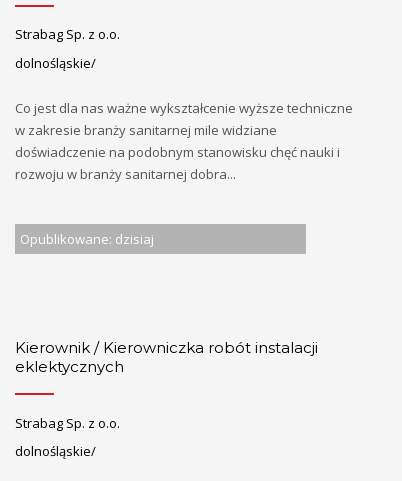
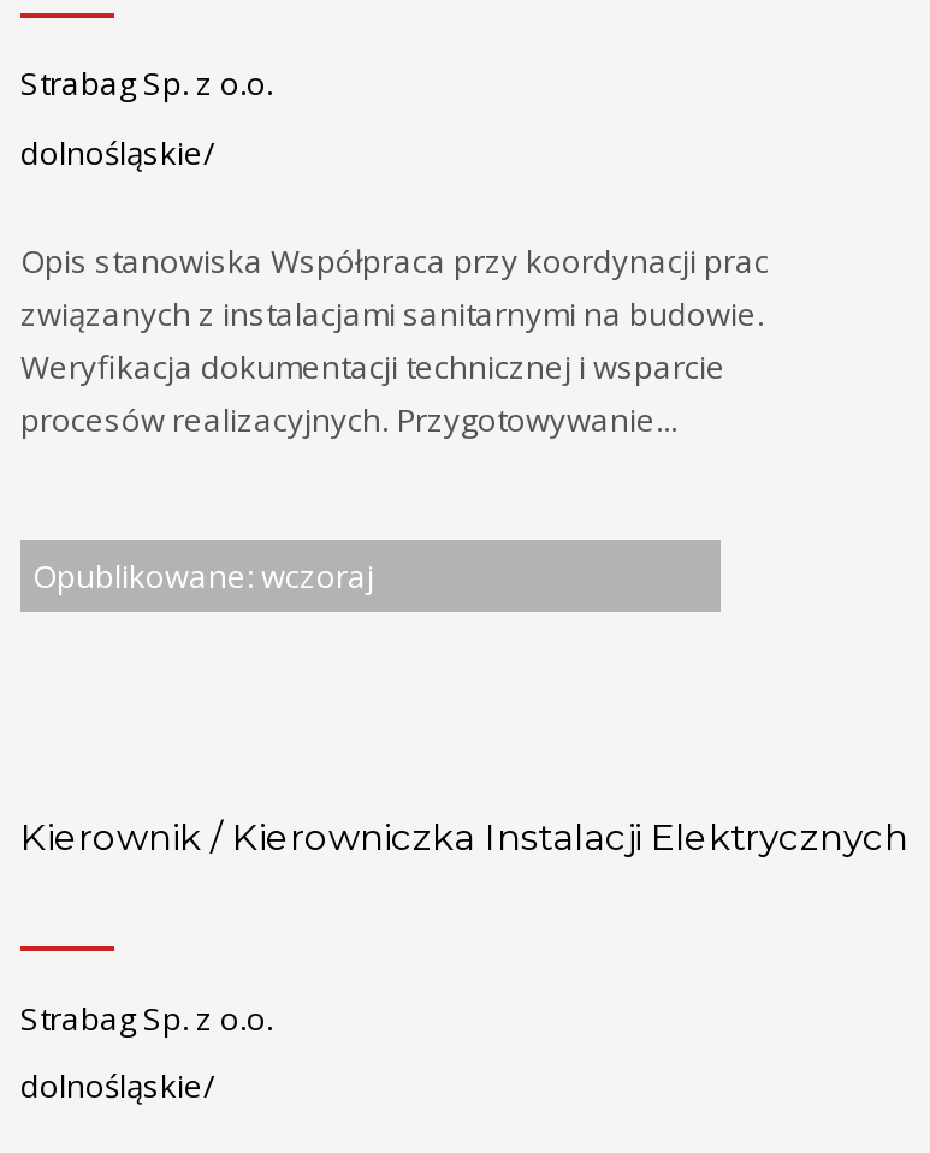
- Co jest dla nas ważne wykształcenie wyższe techniczne
- w zakresie branży sanitarnej mile widziane
- doświadczenie na podobnym stanowisku chęć nauki i
- rozwoju w branży sanitarnej dobra...
+ Opis stanowiska Współpraca przy koordynacji prac
+ związanych z instalacjami sanitarnymi na budowie.
+ Weryfikacja dokumentacji technicznej i wsparcie
+ procesów realizacyjnych. Przygotowywanie...

- Opublikowane: dzisiaj
+ Opublikowane: wczoraj

- Kierownik / Kierowniczka robót instalacji
- eklektycznych
+ Kierownik / Kierowniczka Instalacji Elektrycznych
